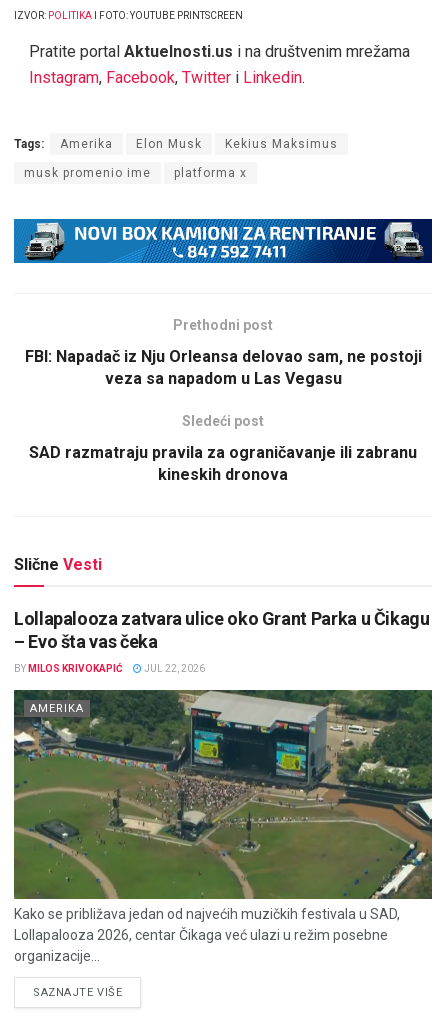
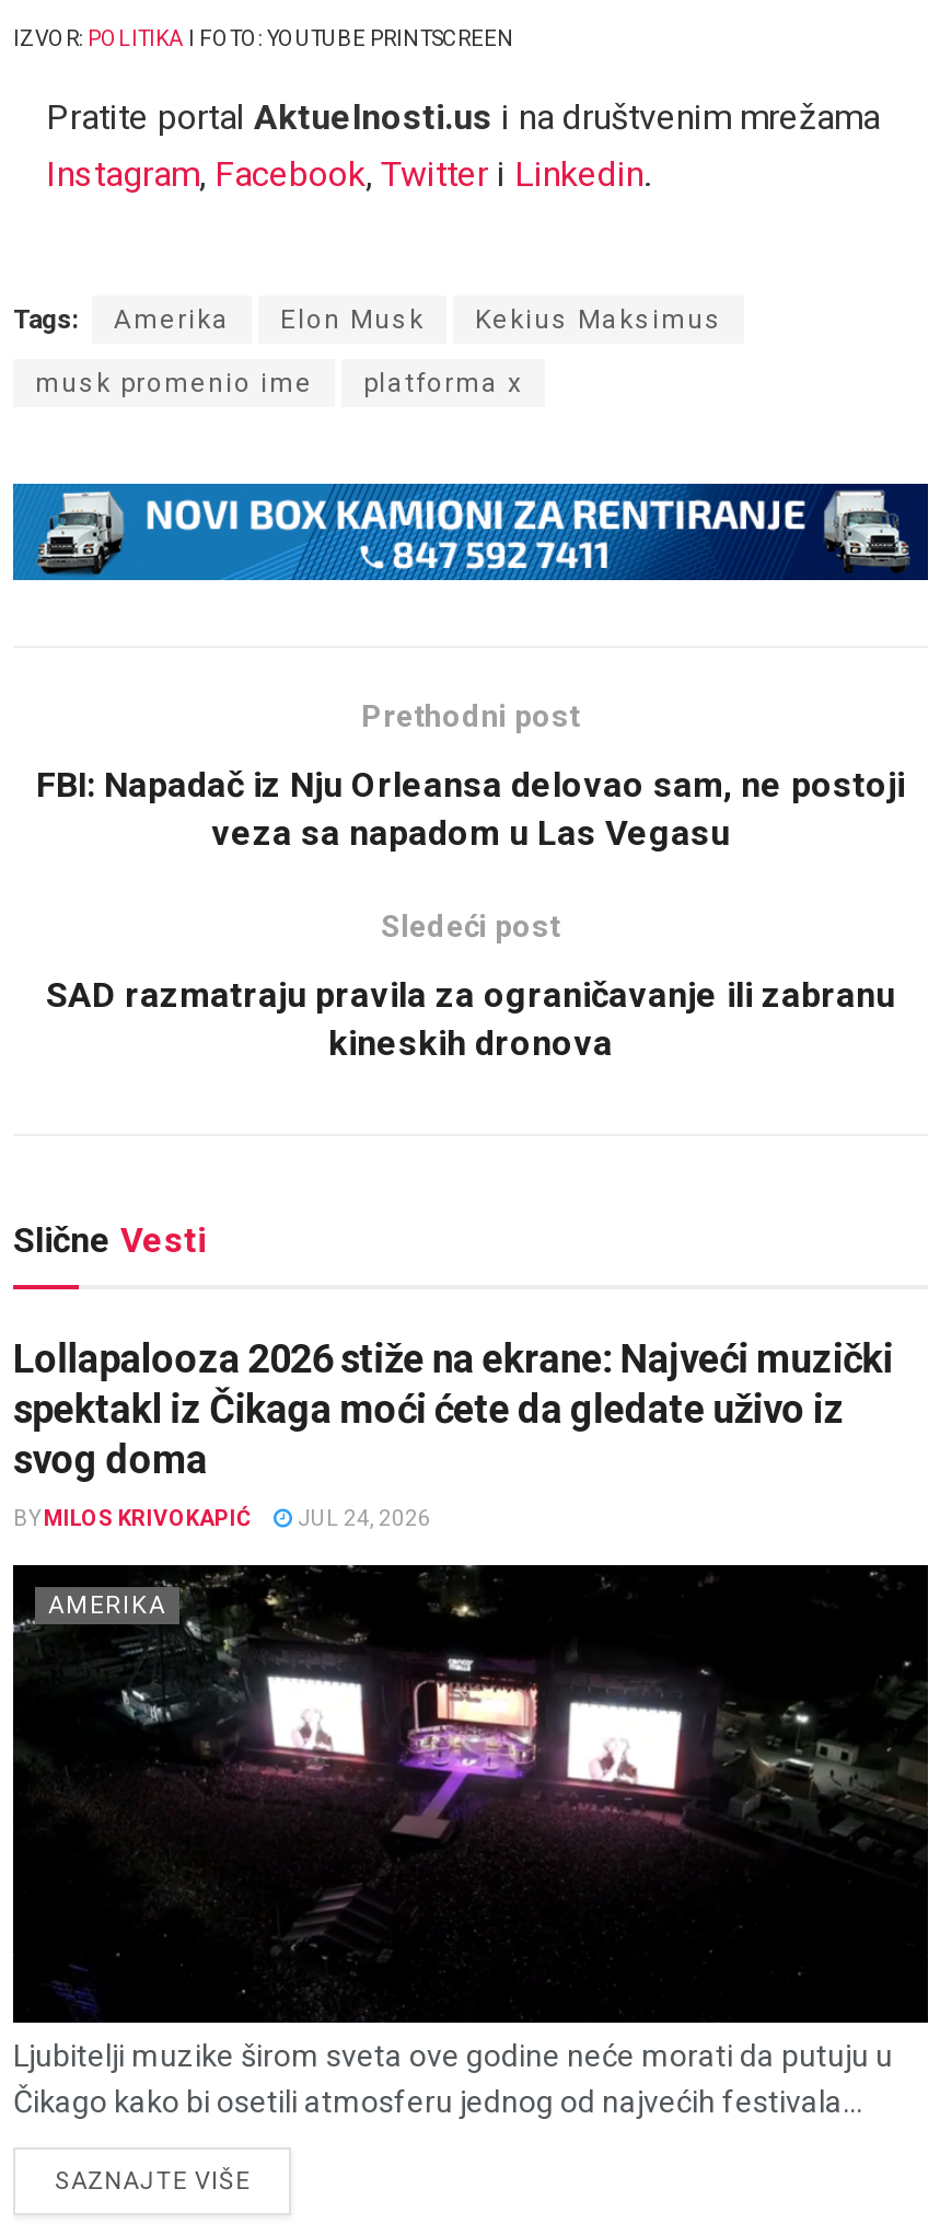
- Lollapalooza zatvara ulice oko Grant Parka u Čikagu
- – Evo šta vas čeka
+ Lollapalooza 2026 stiže na ekrane: Najveći muzički
+ spektakl iz Čikaga moći ćete da gledate uživo iz
+ svog doma

- BY MILOS KRIVOKAPIĆ JUL 22, 2026
+ BY MILOS KRIVOKAPIĆ JUL 24, 2026

moved down: BY MILOS KRIVOKAPIĆ | AMERIKA

- [image]
- Kako se približava jedan od najvećih muzičkih festivala u SAD,
- Lollapalooza 2026, centar Čikaga već ulazi u režim posebne
- organizacije...
+ [image]
+ Ljubitelji muzike širom sveta ove godine neće morati da putuju u
+ Čikago kako bi osetili atmosferu jednog od najvećih festivala...
